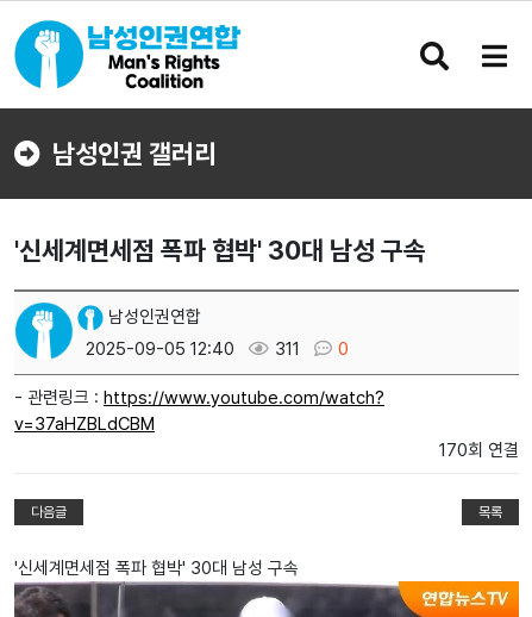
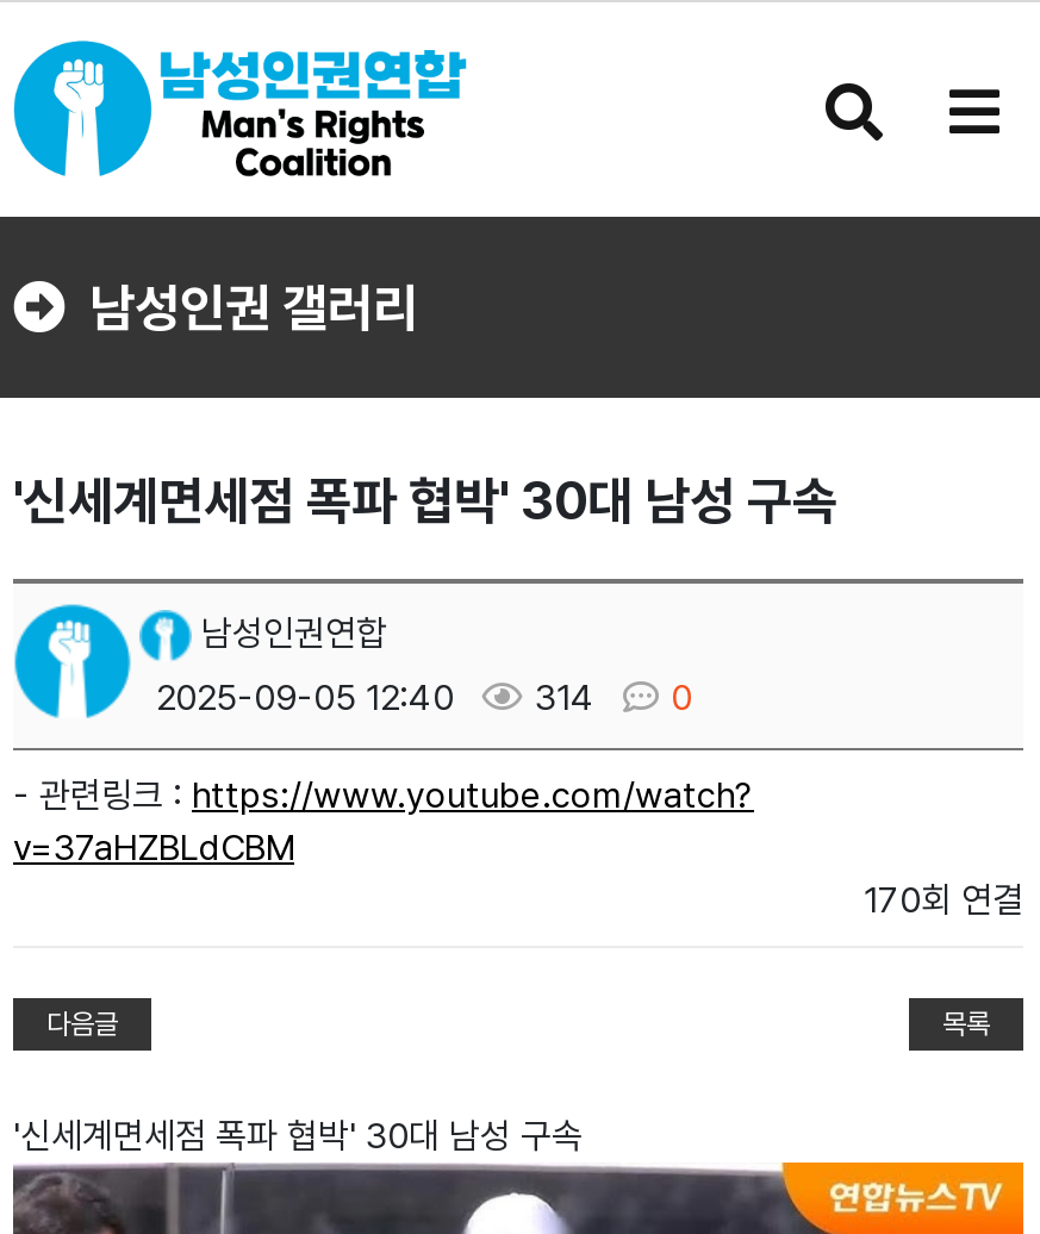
- 2025-09-05 12:40 311 0
+ 2025-09-05 12:40 314 0
